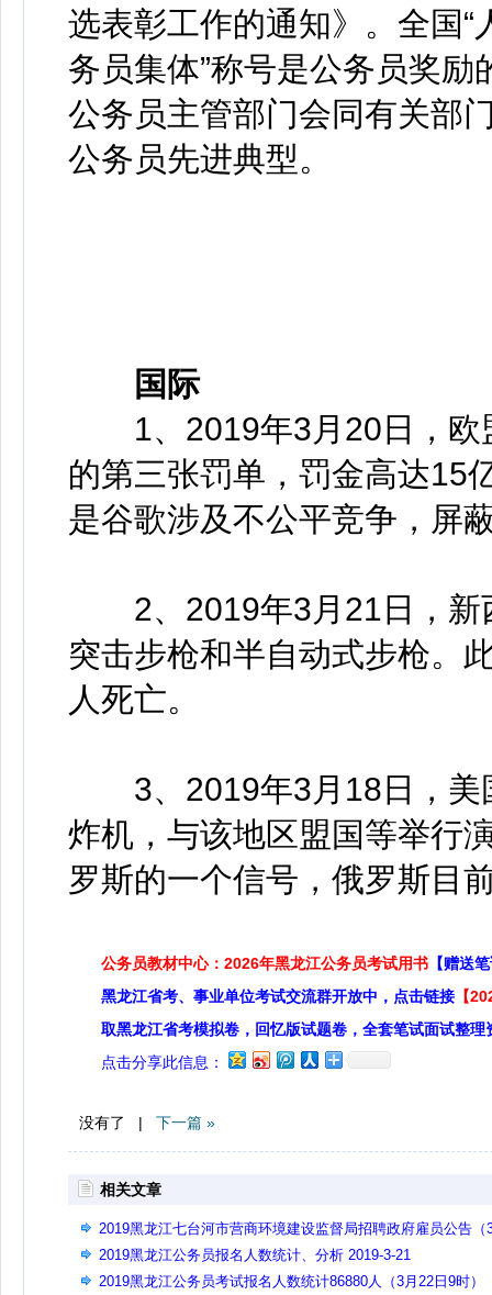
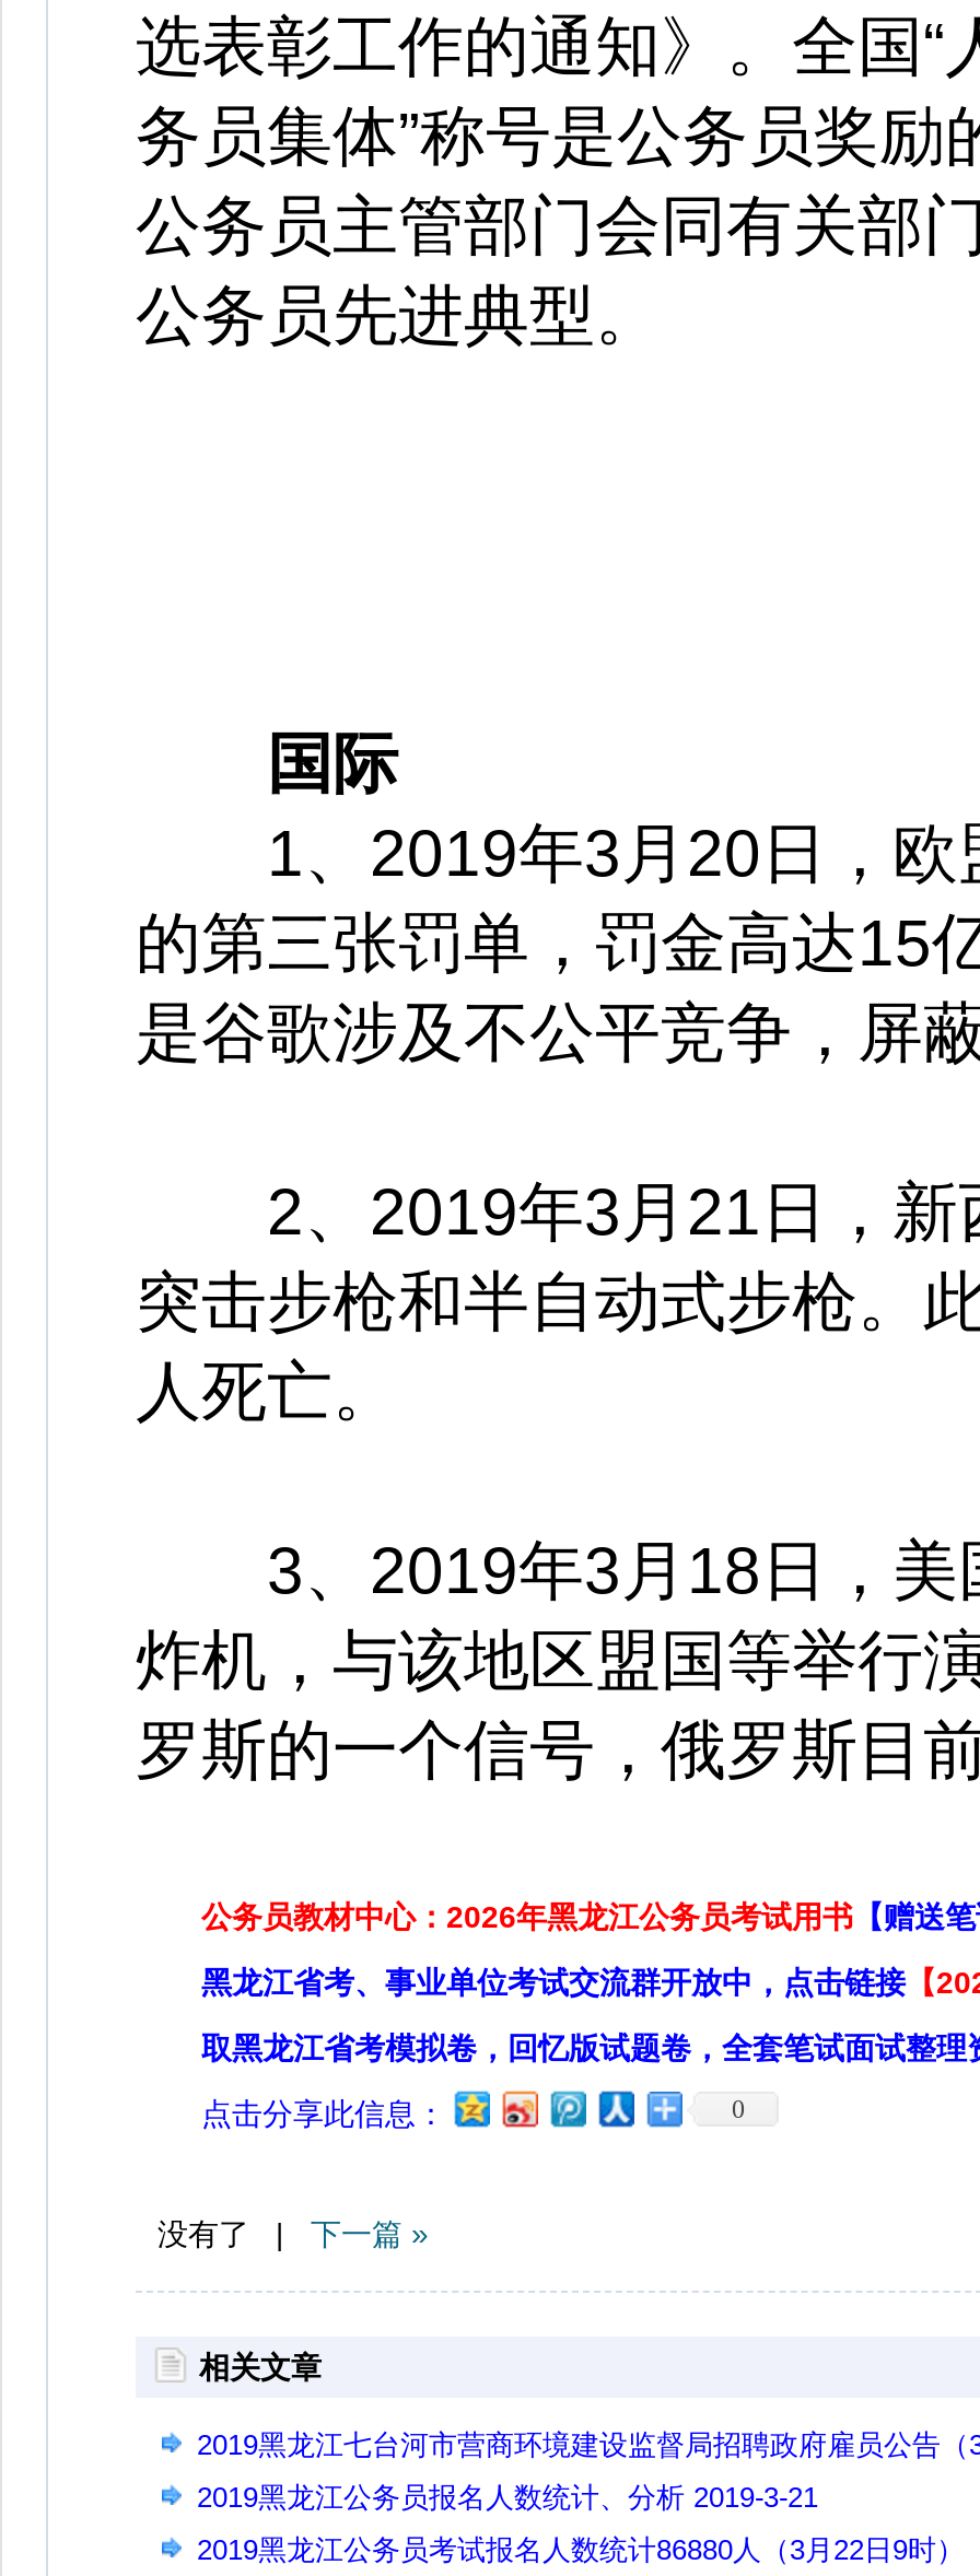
+ 0
